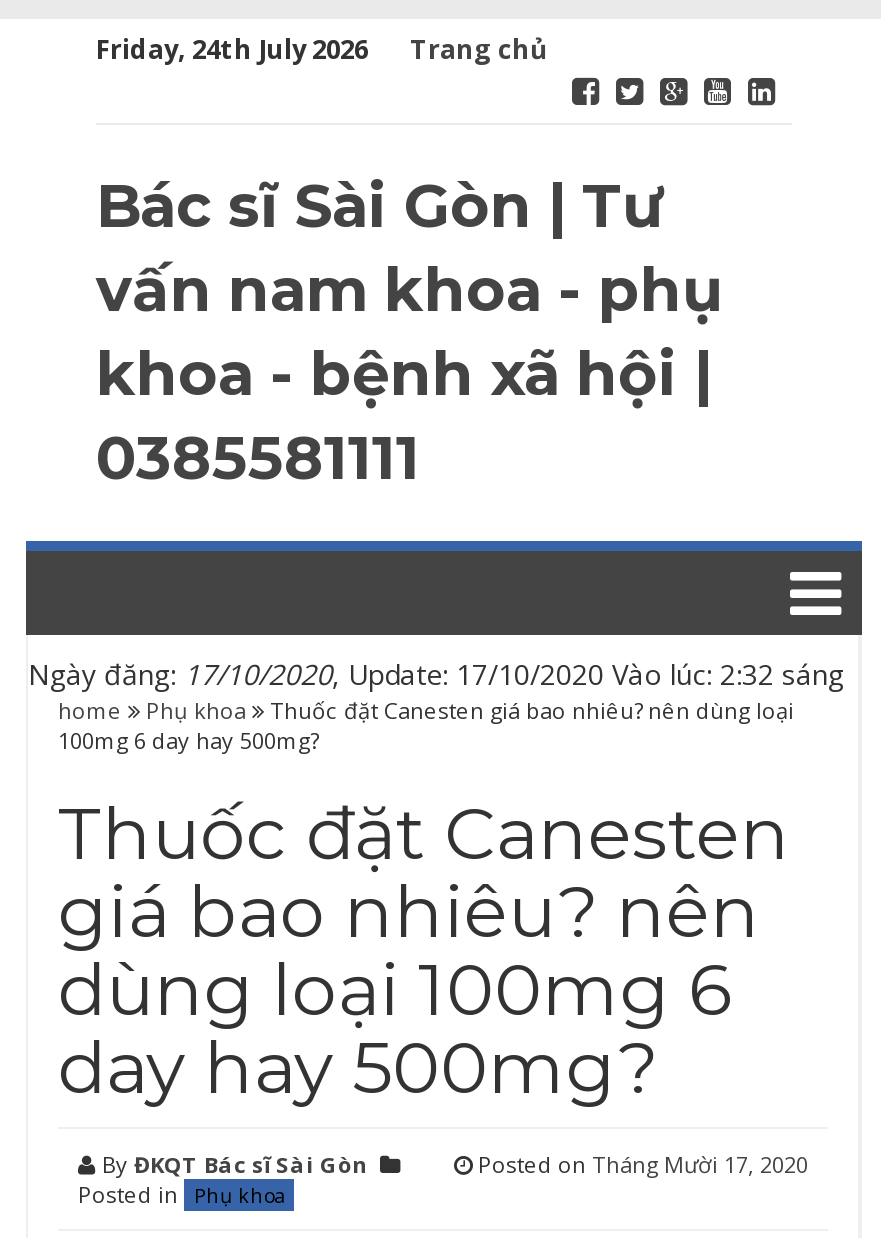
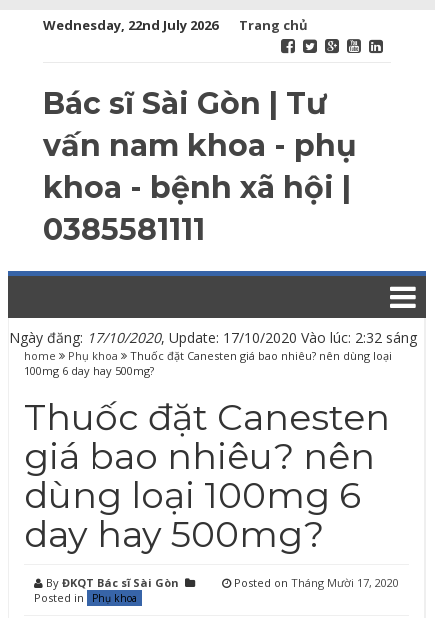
- Friday, 24th July 2026
+ Wednesday, 22nd July 2026
